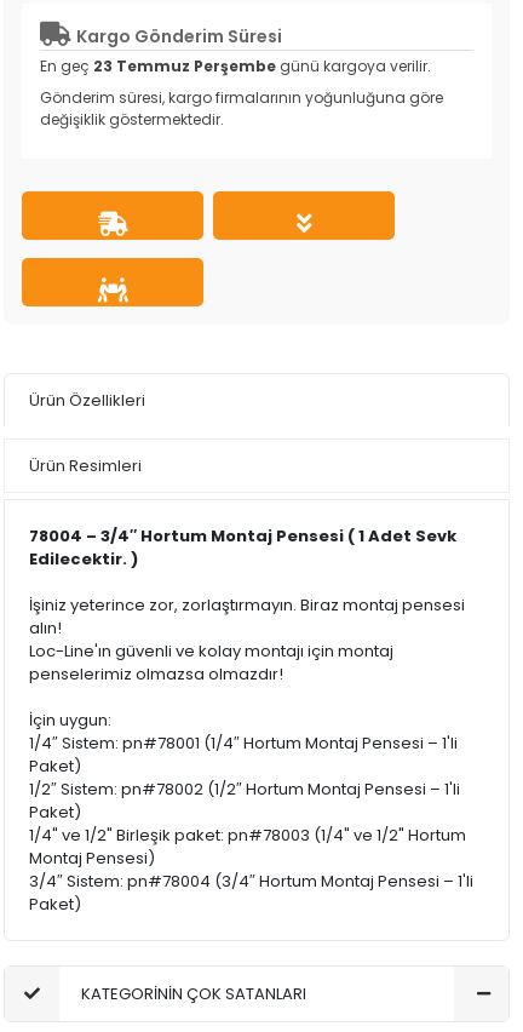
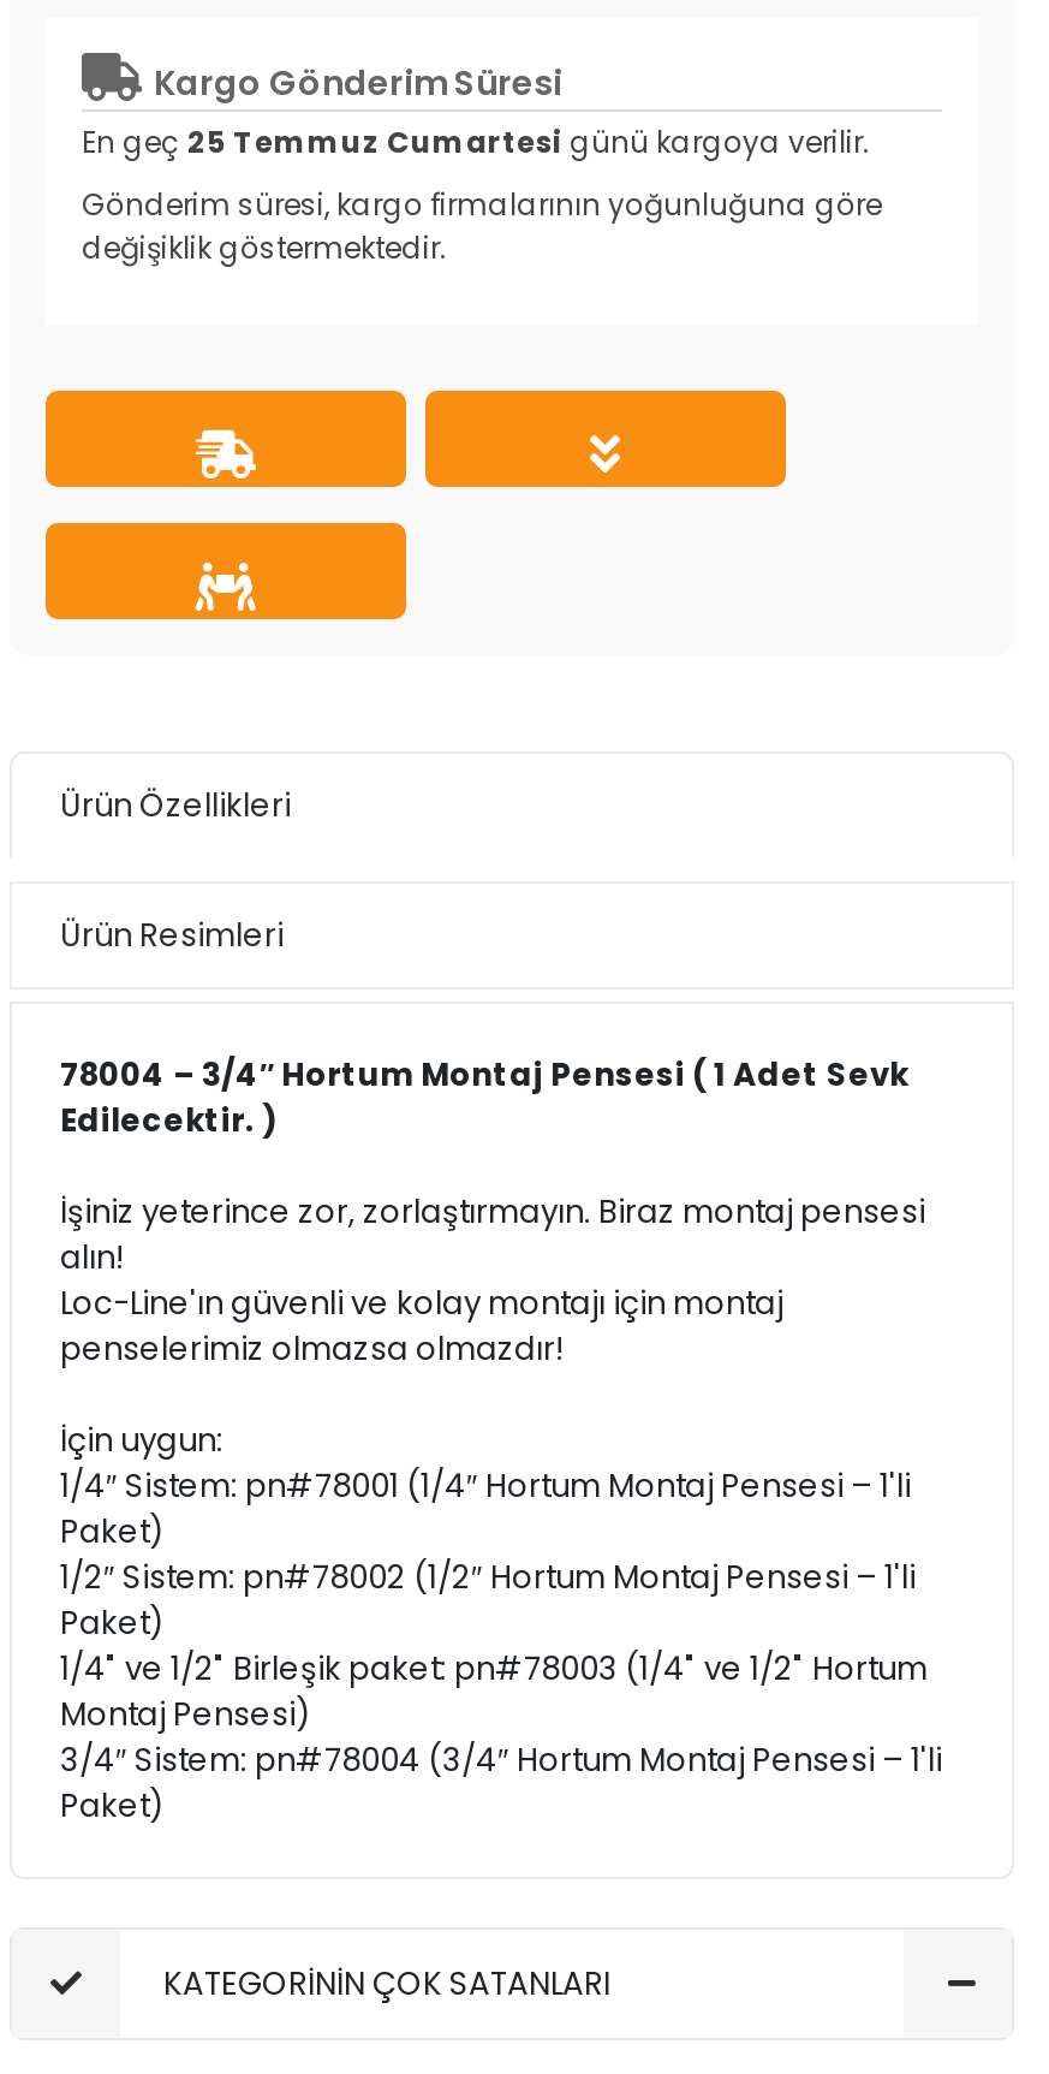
- En geç 23 Temmuz Perşembe günü kargoya verilir.
+ En geç 25 Temmuz Cumartesi günü kargoya verilir.
